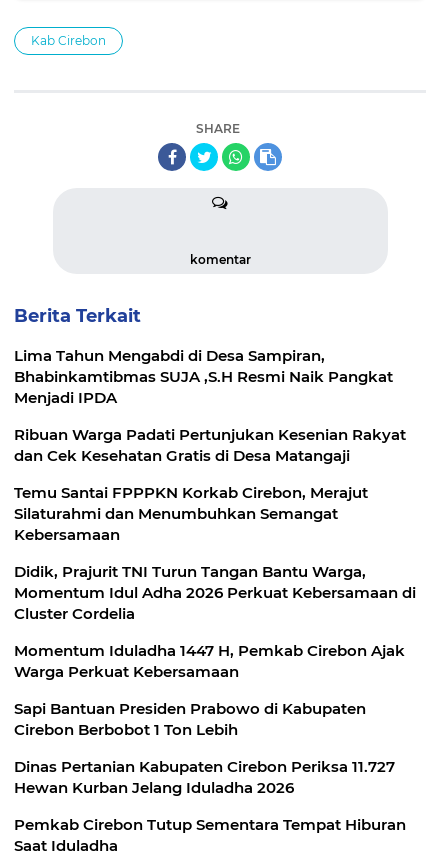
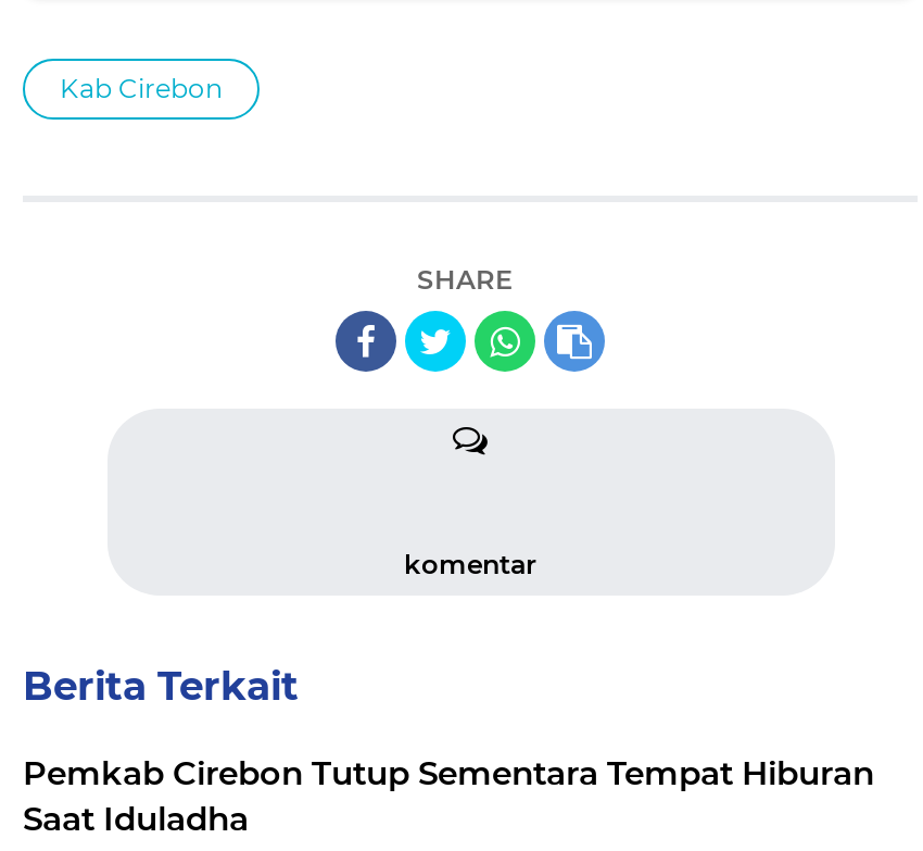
- Lima Tahun Mengabdi di Desa Sampiran,
- Bhabinkamtibmas SUJA ,S.H Resmi Naik Pangkat
- Menjadi IPDA
- Ribuan Warga Padati Pertunjukan Kesenian Rakyat
- dan Cek Kesehatan Gratis di Desa Matangaji
- Temu Santai FPPPKN Korkab Cirebon, Merajut
- Silaturahmi dan Menumbuhkan Semangat
- Kebersamaan
- Didik, Prajurit TNI Turun Tangan Bantu Warga,
- Momentum Idul Adha 2026 Perkuat Kebersamaan di
- Cluster Cordelia
- Momentum Iduladha 1447 H, Pemkab Cirebon Ajak
- Warga Perkuat Kebersamaan
- Sapi Bantuan Presiden Prabowo di Kabupaten
- Cirebon Berbobot 1 Ton Lebih
- Dinas Pertanian Kabupaten Cirebon Periksa 11.727
- Hewan Kurban Jelang Iduladha 2026
